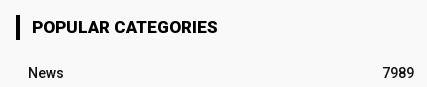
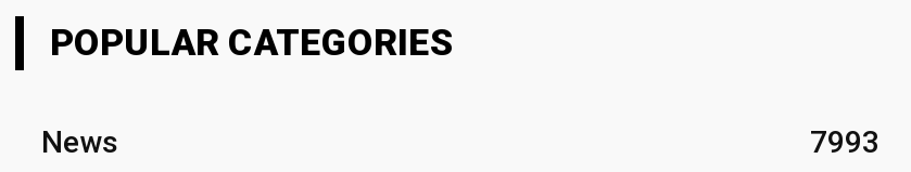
- 7989
+ 7993
